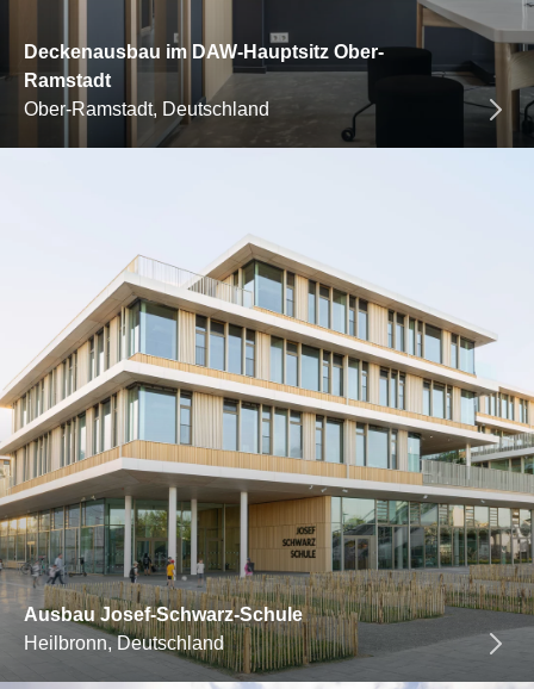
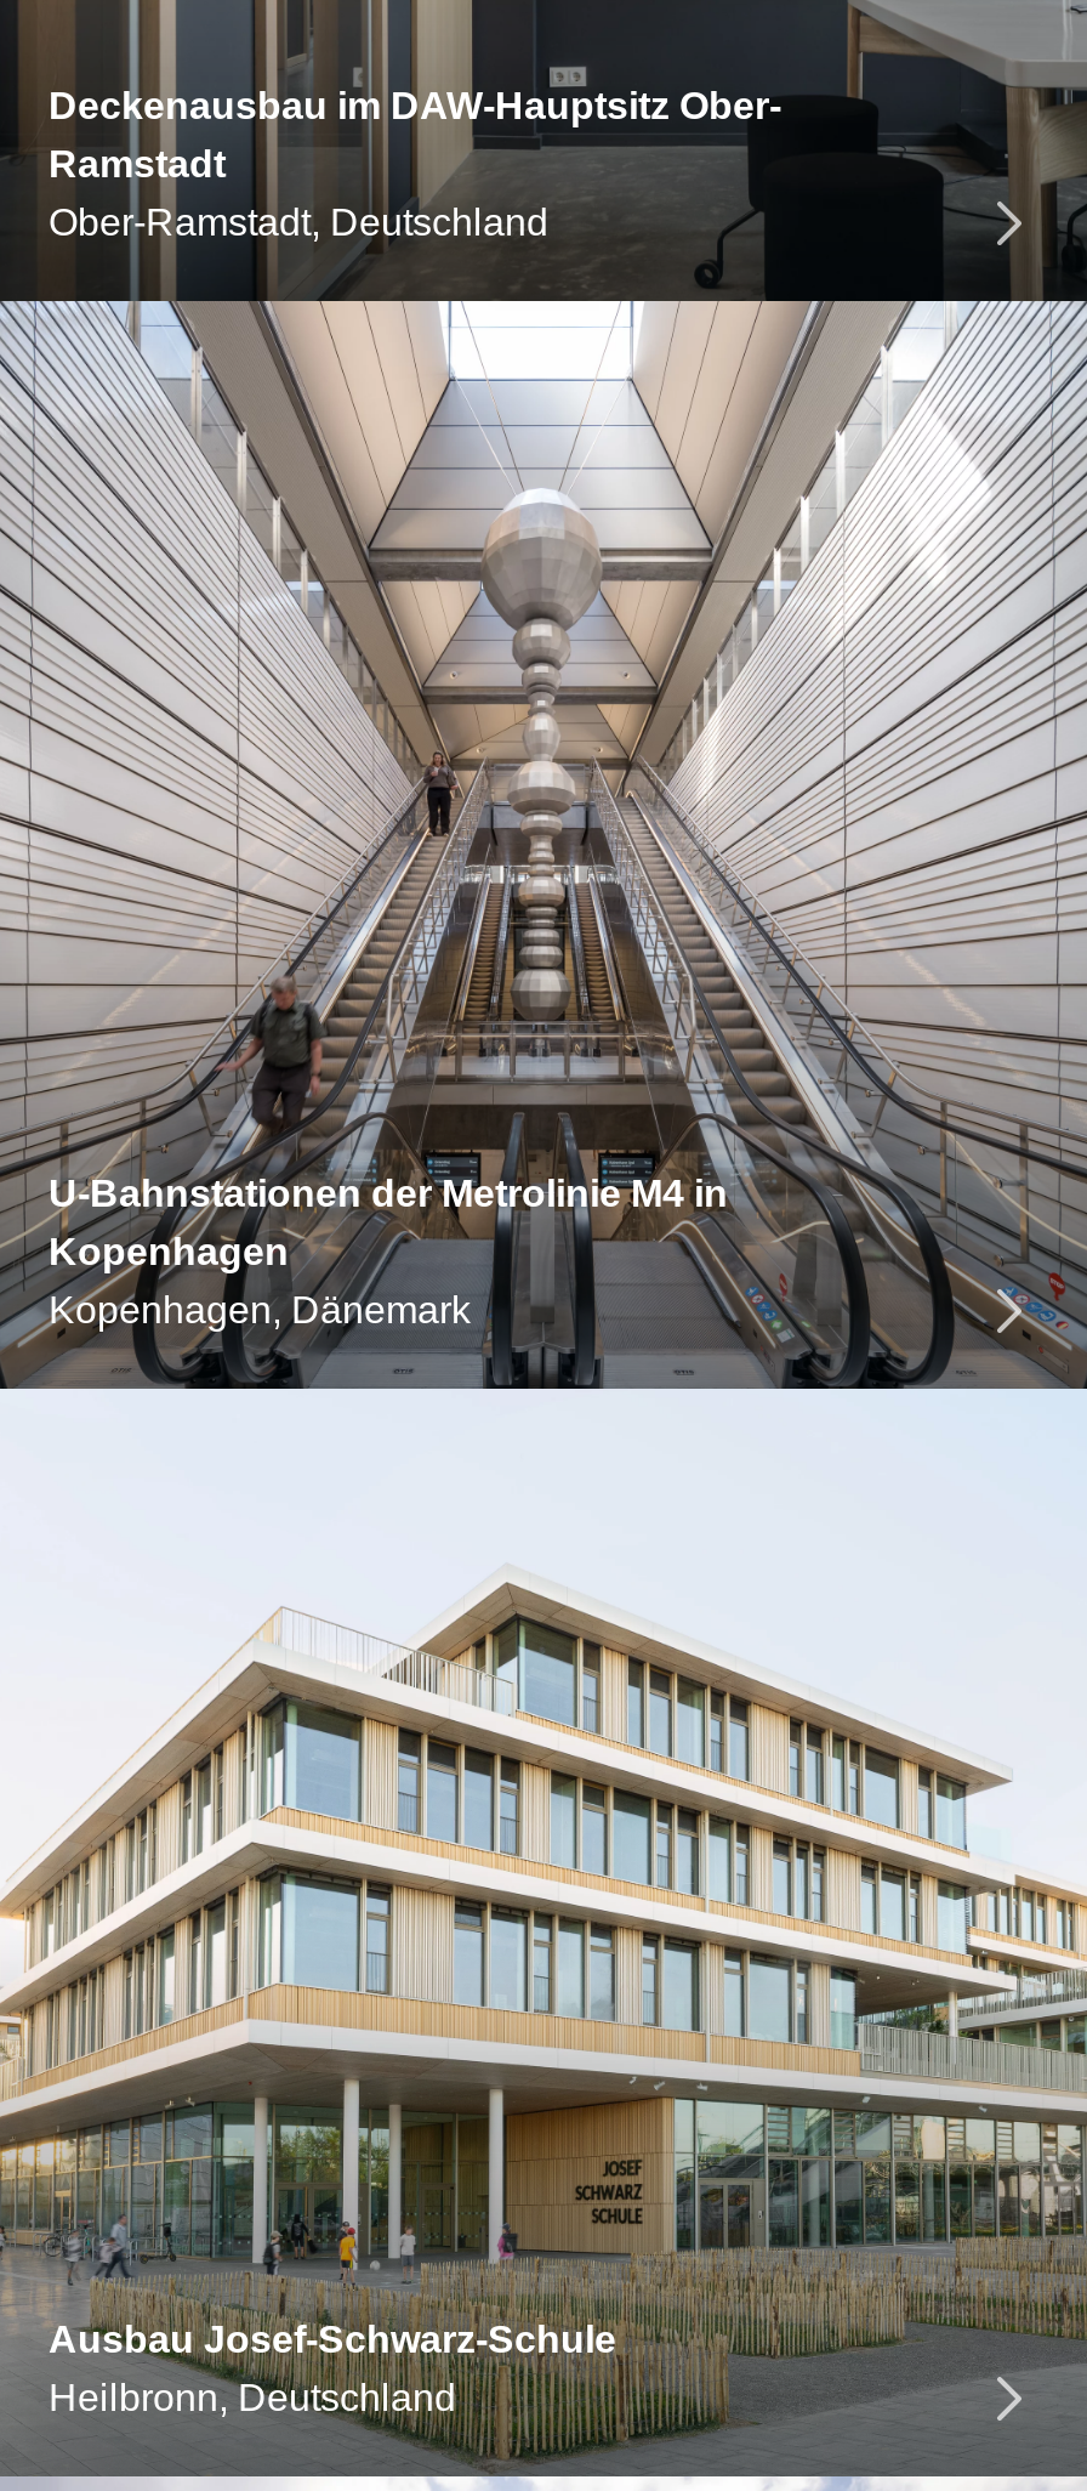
+ [image]
+ U-Bahnstationen der Metrolinie M4 in
+ Kopenhagen
+ Kopenhagen, Dänemark
